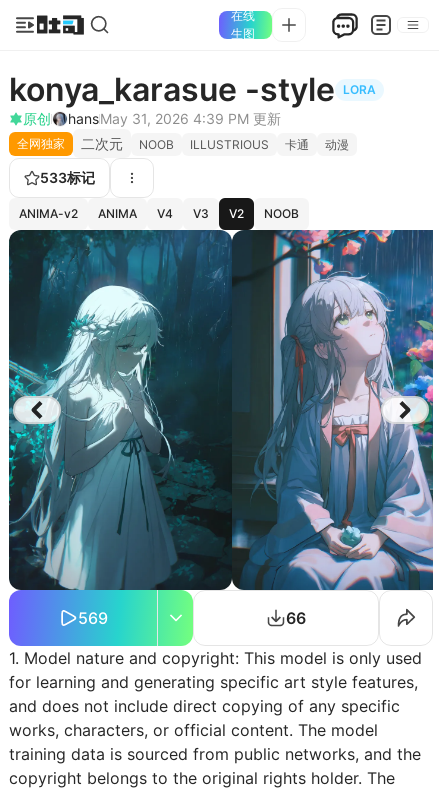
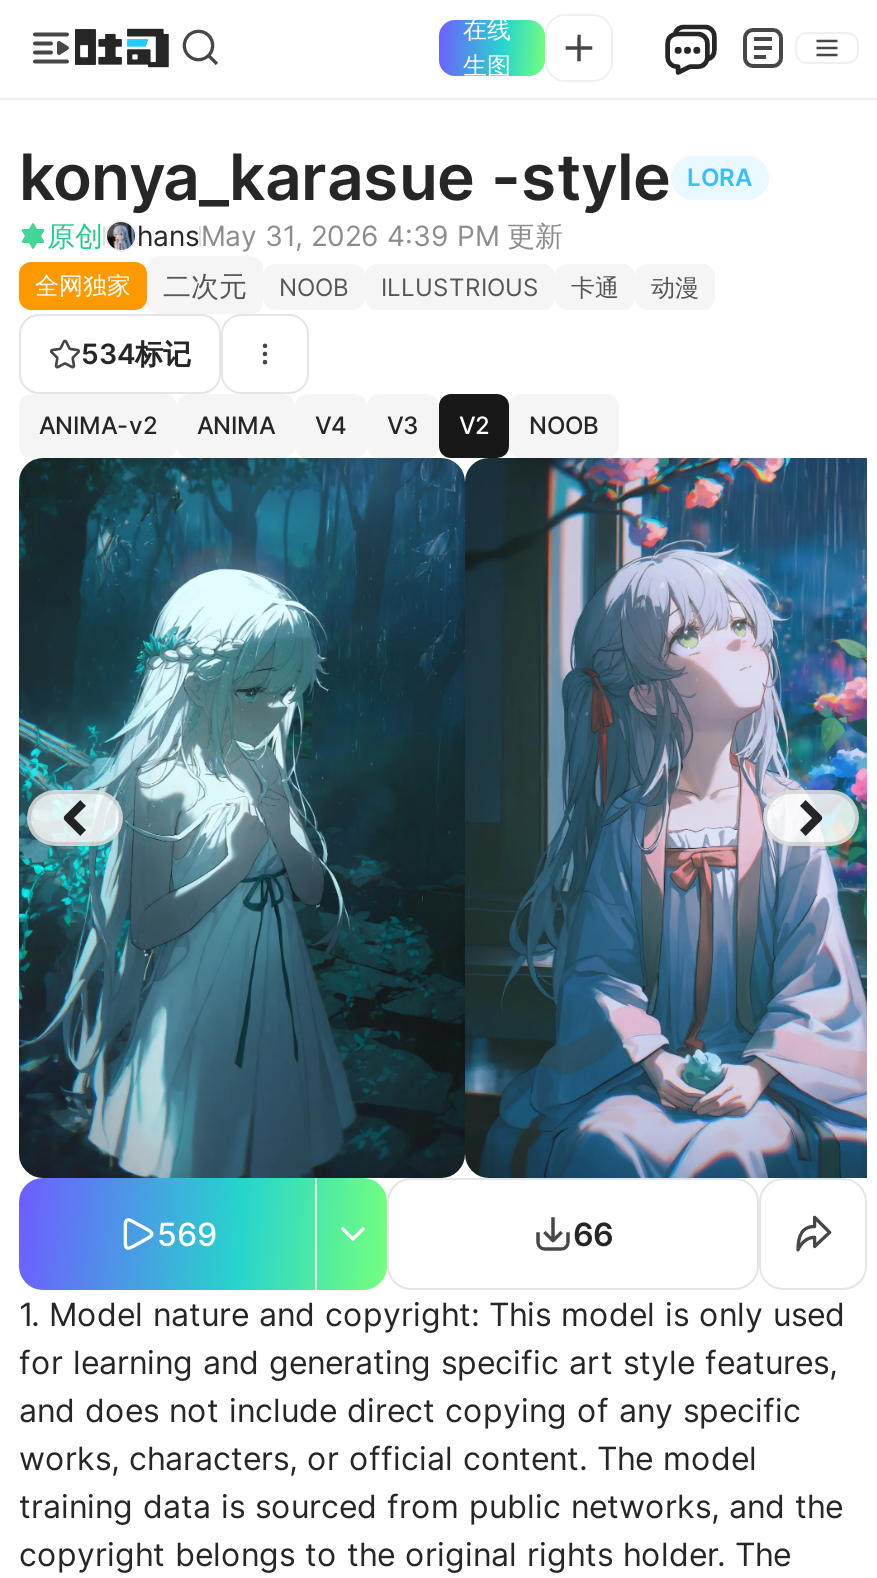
- 533标记
+ 534标记
